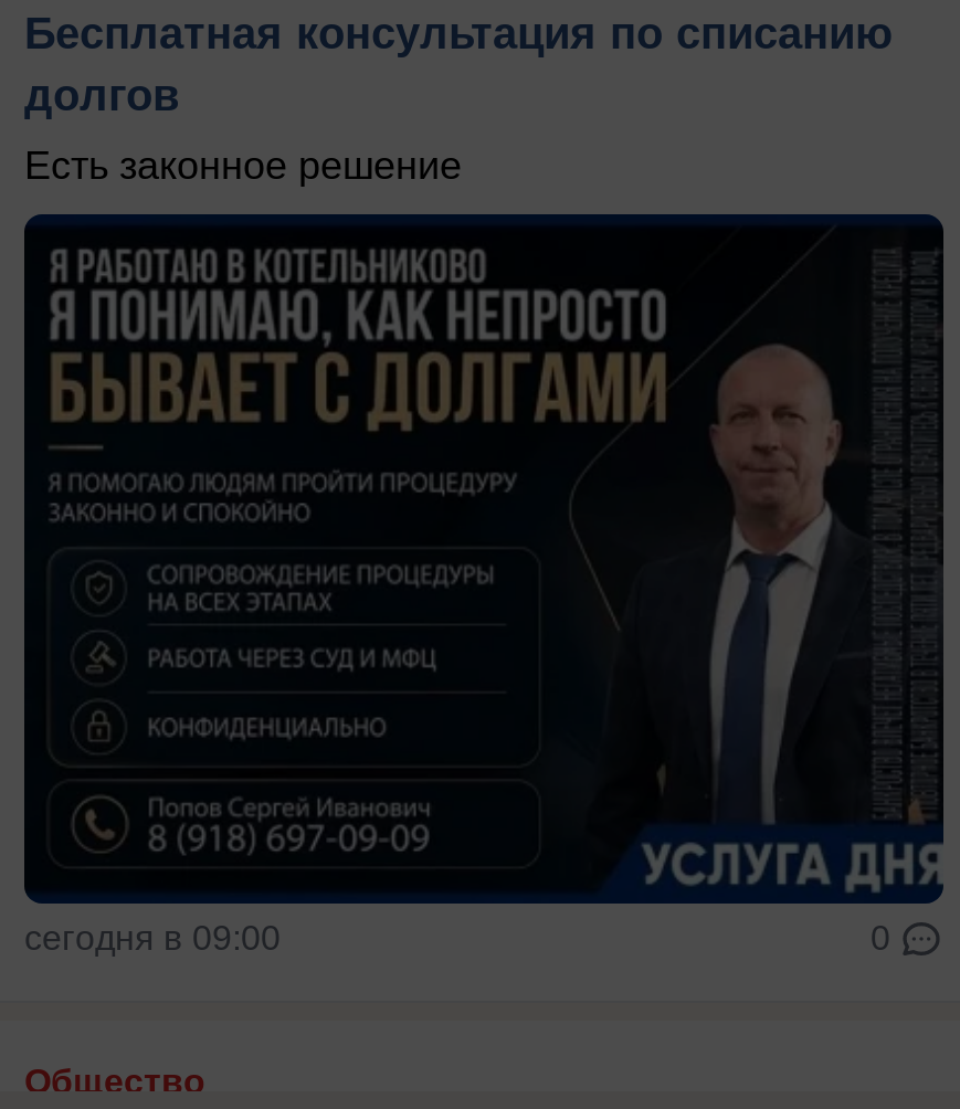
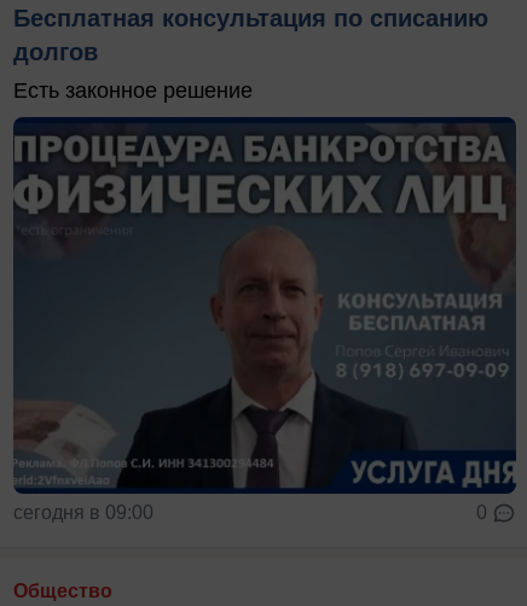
- [image]
+ [image]
